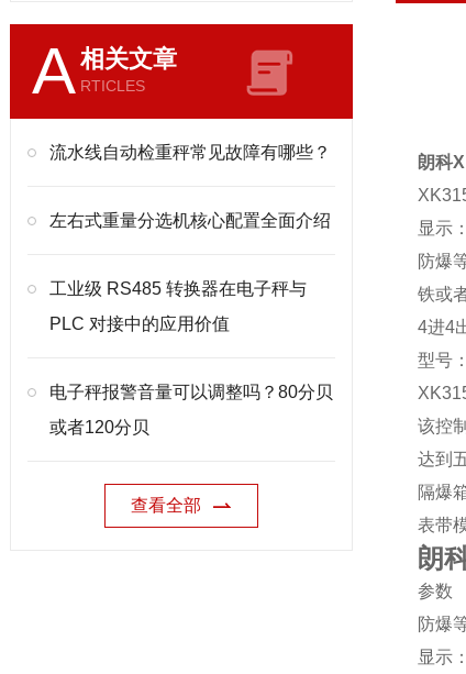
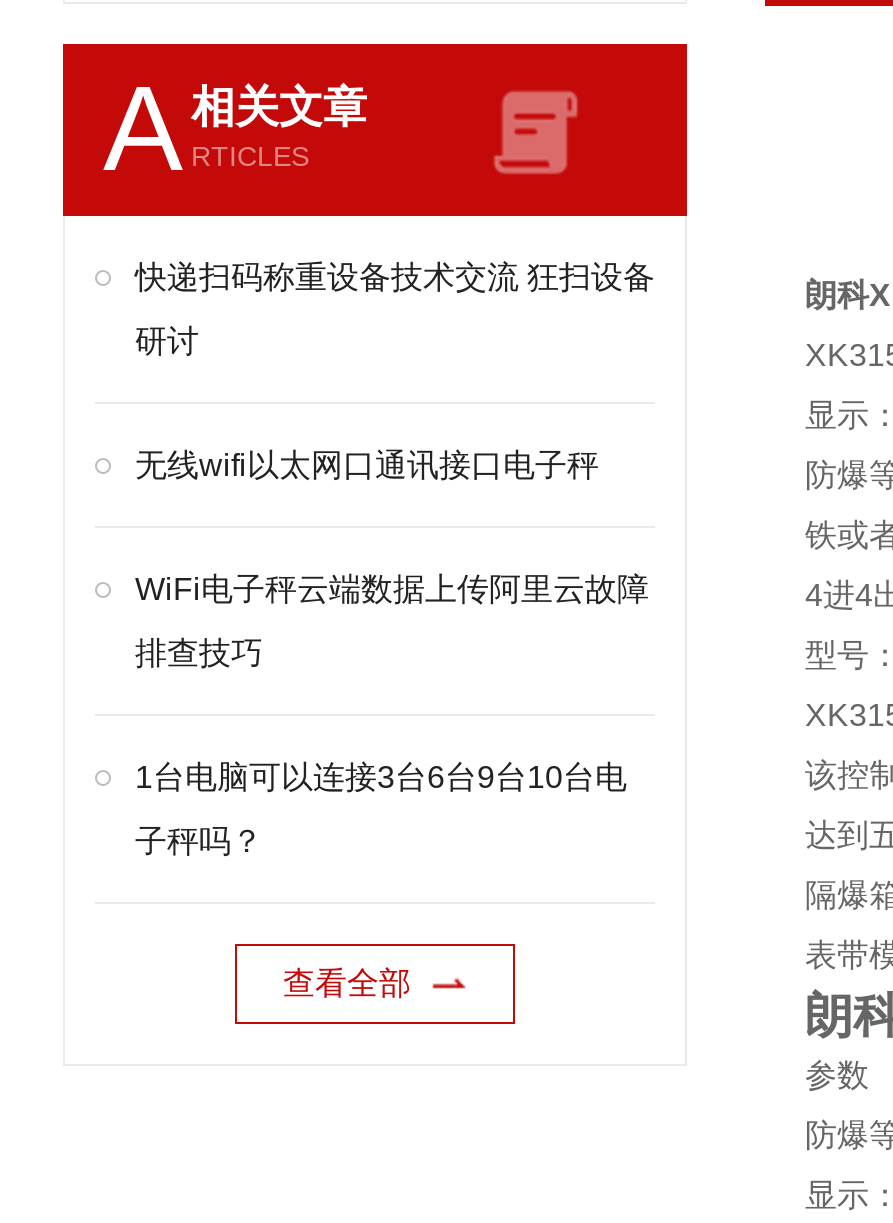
- 流水线自动检重秤常见故障有哪些？
+ 快递扫码称重设备技术交流 狂扫设备
+ 研讨

- 左右式重量分选机核心配置全面介绍
+ 无线wifi以太网口通讯接口电子秤

- 工业级 RS485 转换器在电子秤与
- PLC 对接中的应用价值
+ WiFi电子秤云端数据上传阿里云故障
+ 排查技巧

- 电子秤报警音量可以调整吗？80分贝
- 或者120分贝
+ 1台电脑可以连接3台6台9台10台电
+ 子秤吗？

moved down: 查看全部
